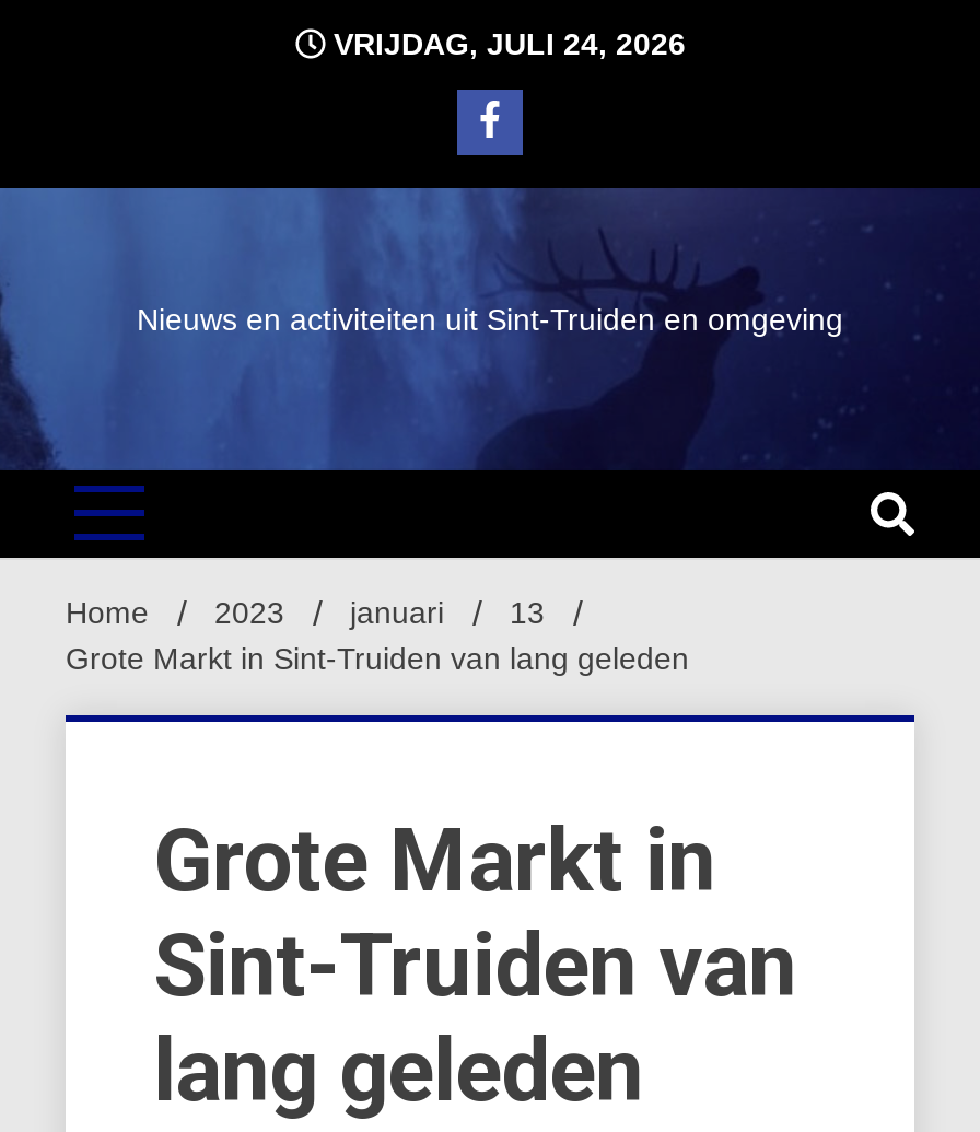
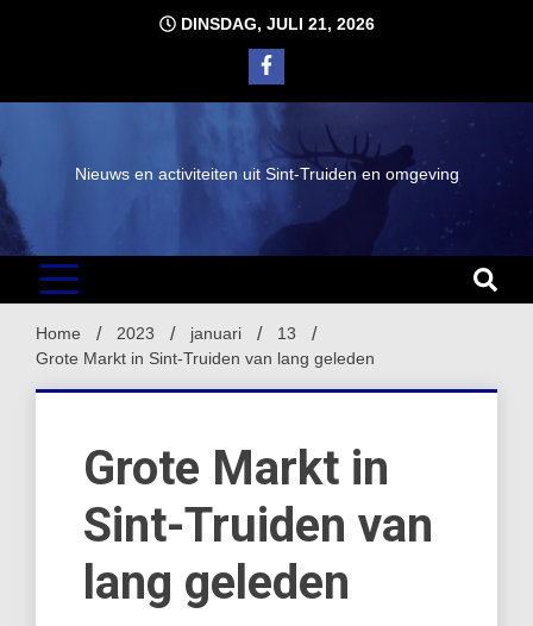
- VRIJDAG, JULI 24, 2026
+ DINSDAG, JULI 21, 2026
